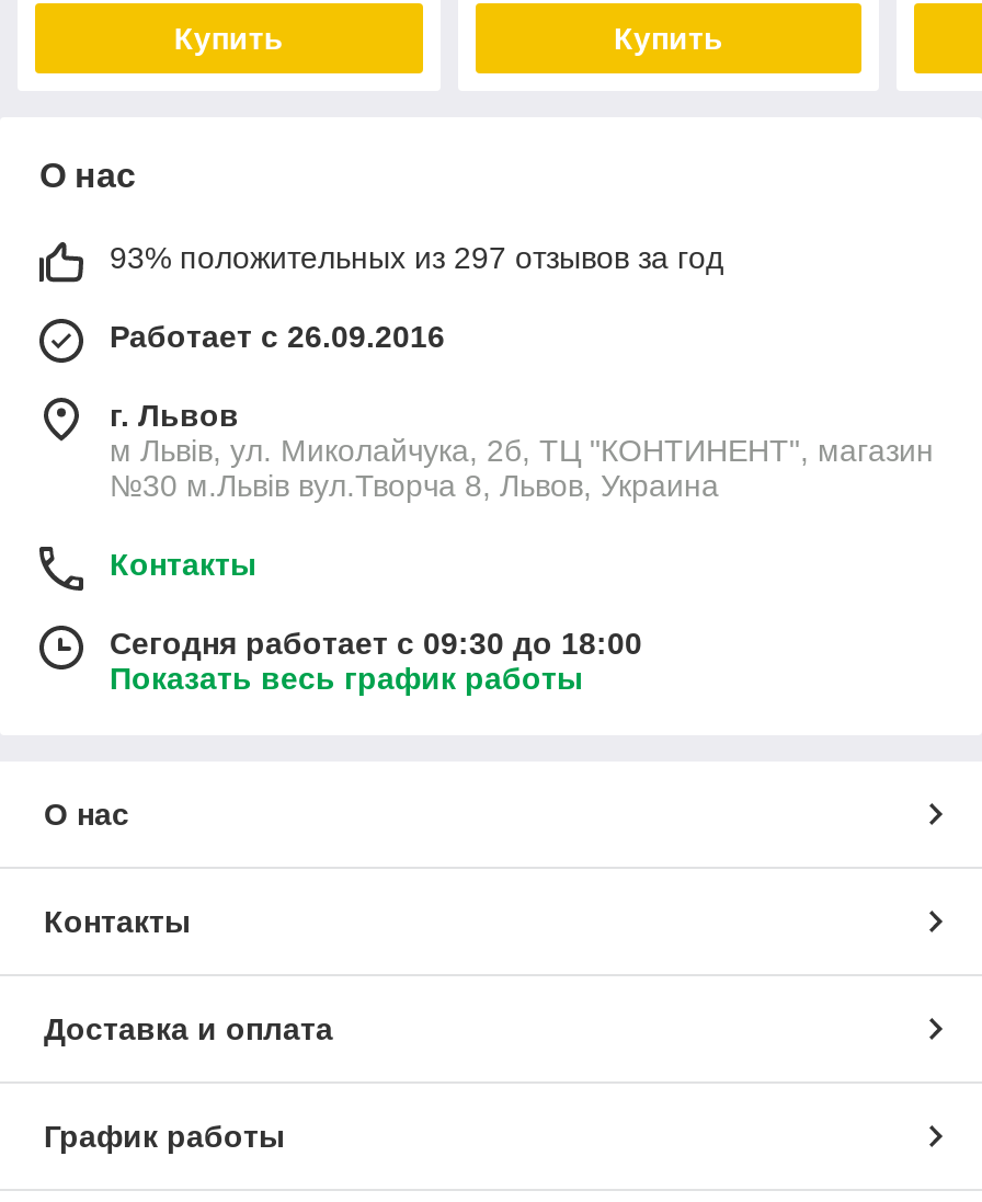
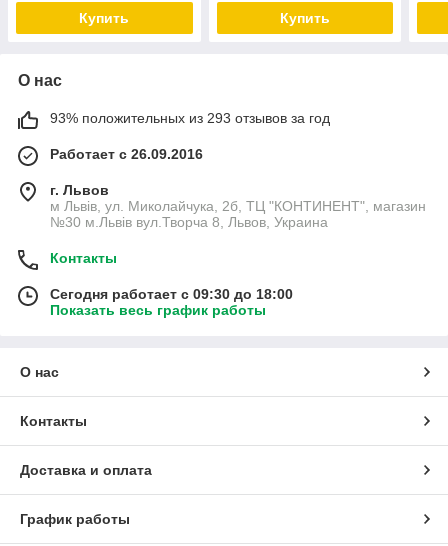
- 93% положительных из 297 отзывов за год
+ 93% положительных из 293 отзывов за год
